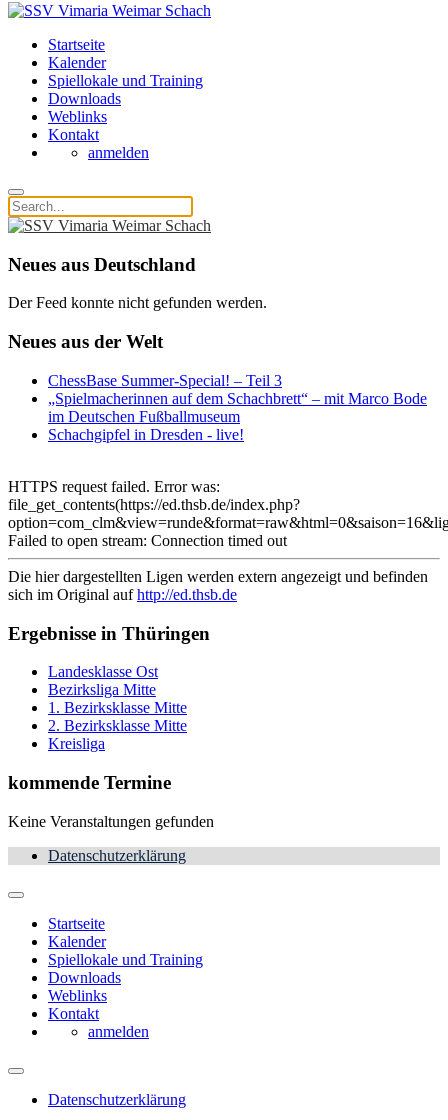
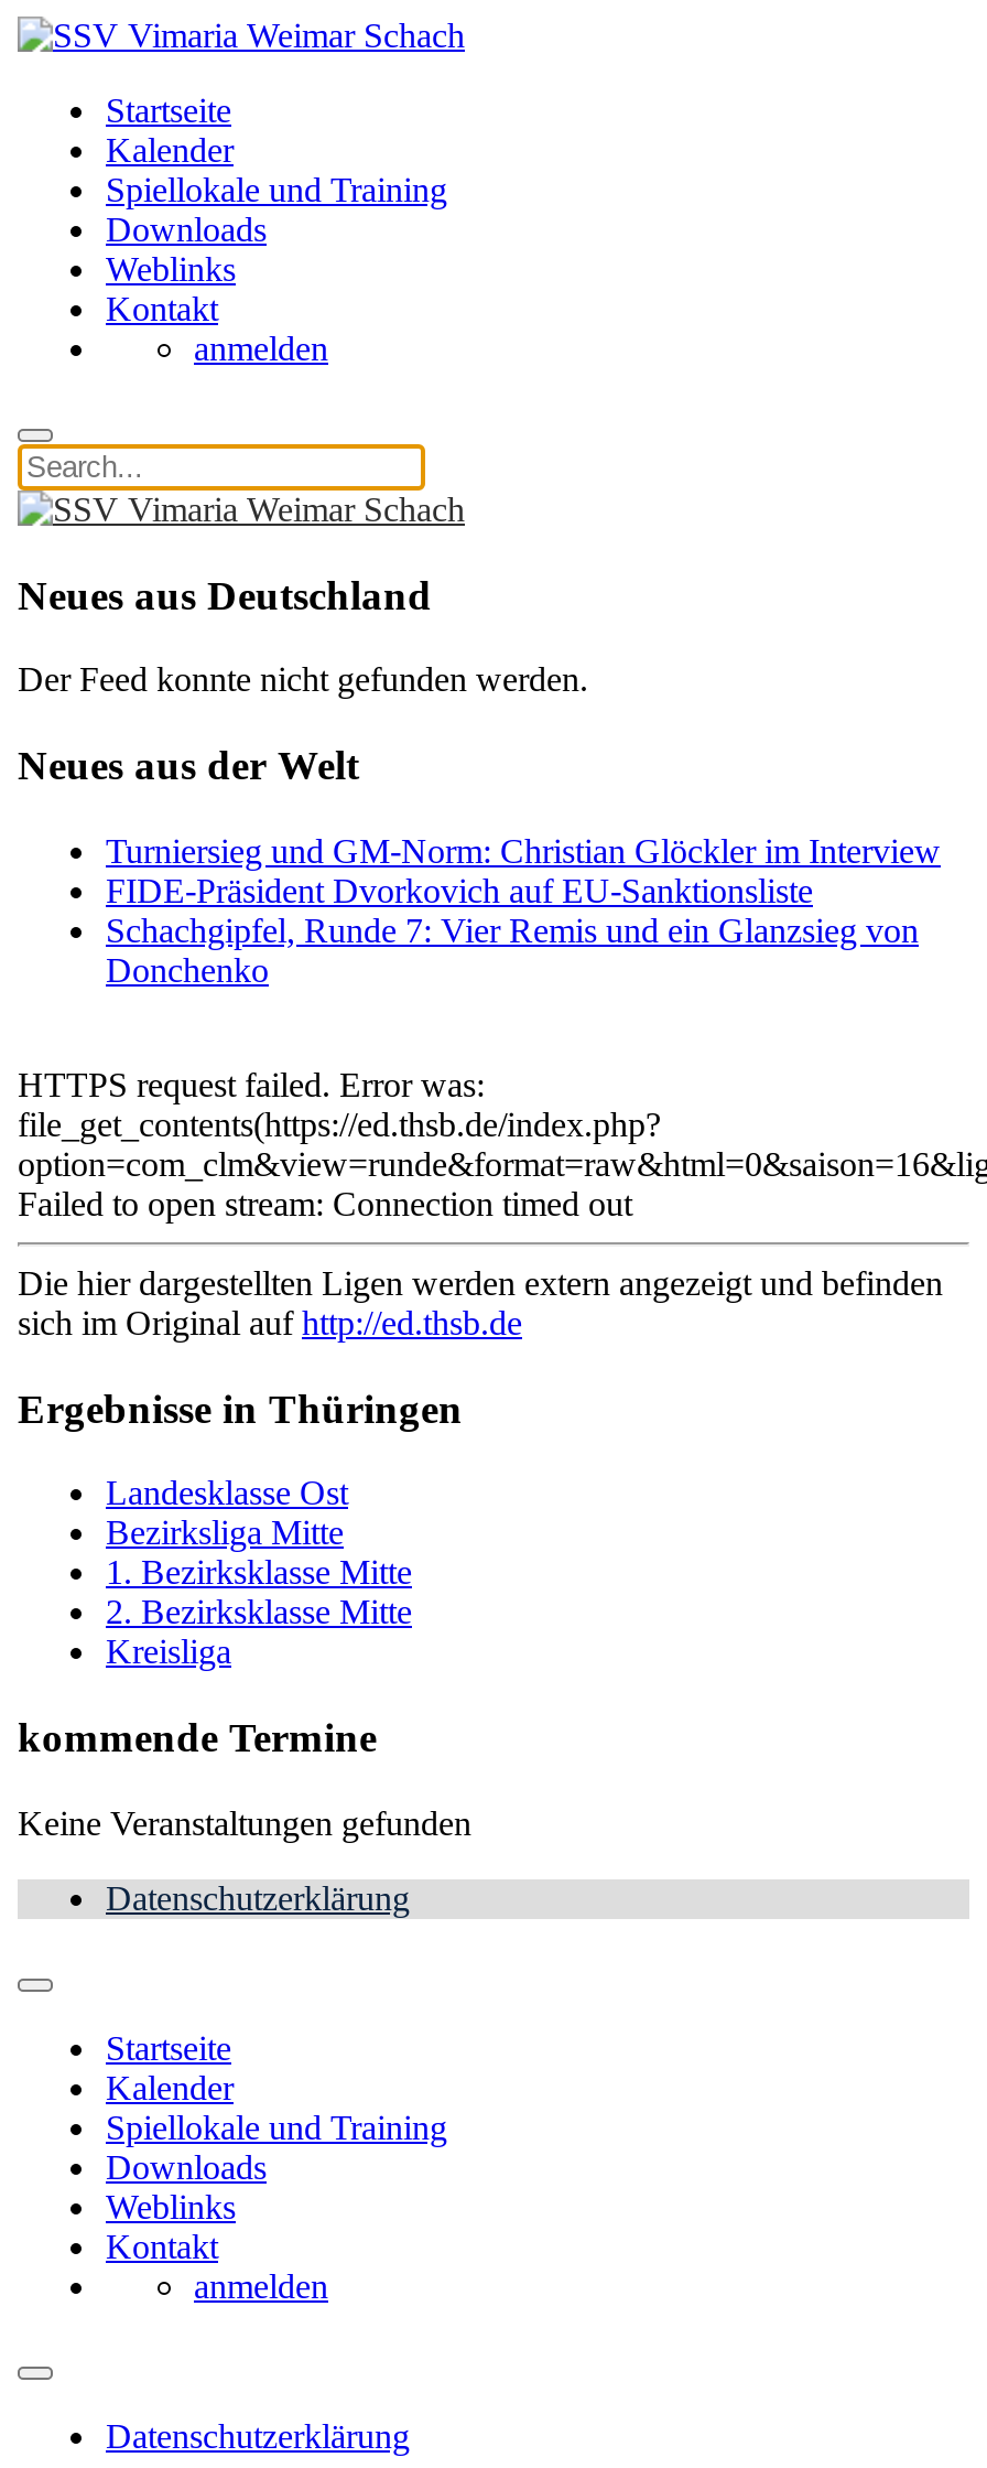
- ChessBase Summer-Special! – Teil 3
- „Spielmacherinnen auf dem Schachbrett“ – mit Marco Bode
- im Deutschen Fußballmuseum
- Schachgipfel in Dresden - live!
+ Turniersieg und GM-Norm: Christian Glöckler im Interview
+ FIDE-Präsident Dvorkovich auf EU-Sanktionsliste
+ Schachgipfel, Runde 7: Vier Remis und ein Glanzsieg von
+ Donchenko
